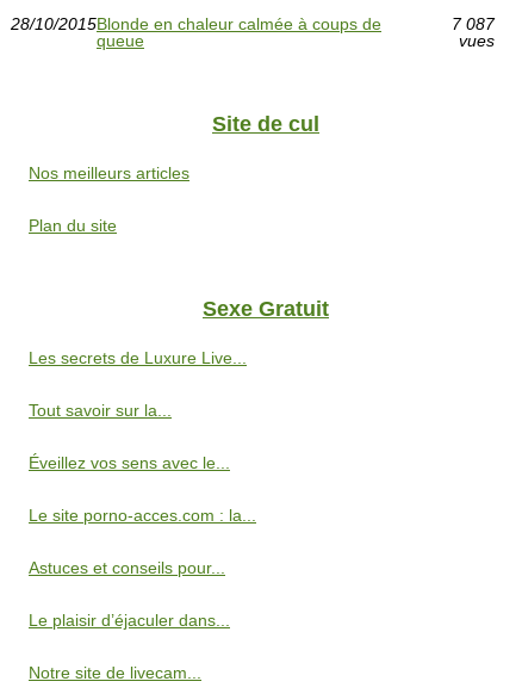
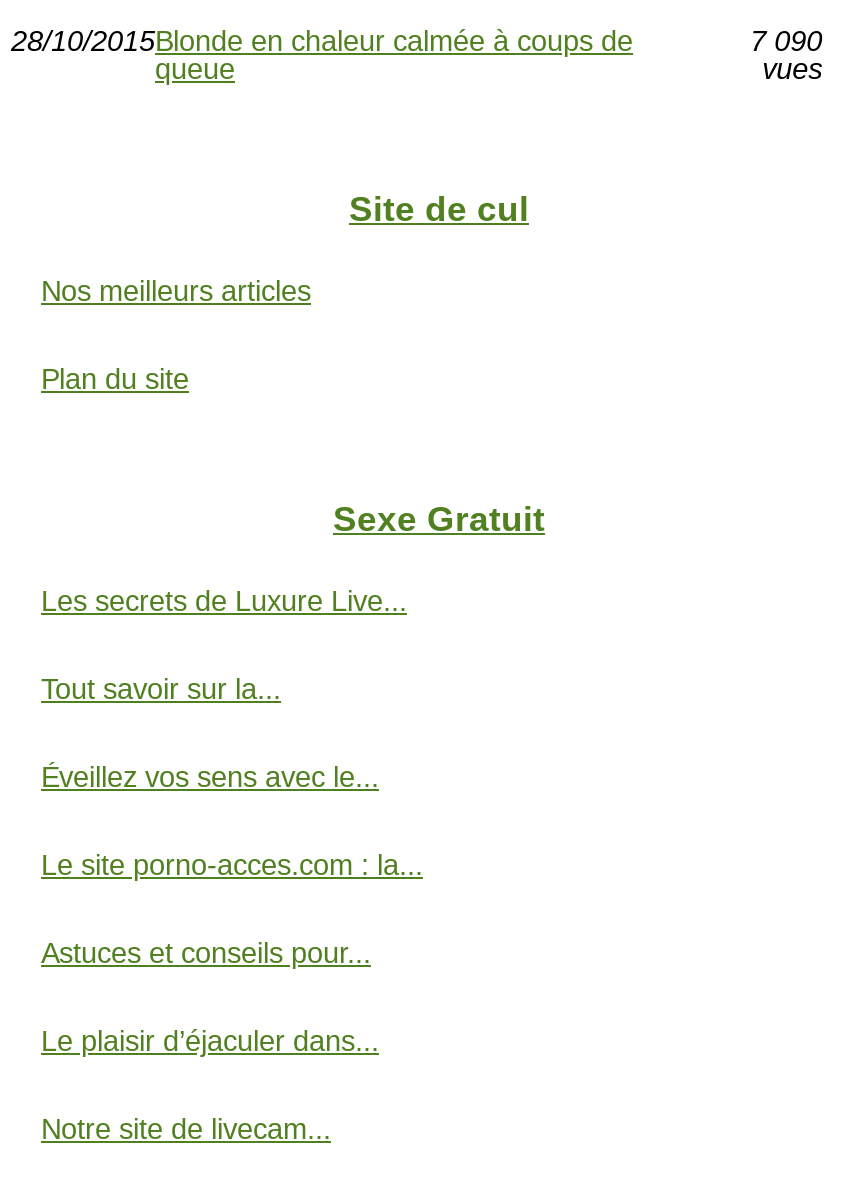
- 7 087
+ 7 090
